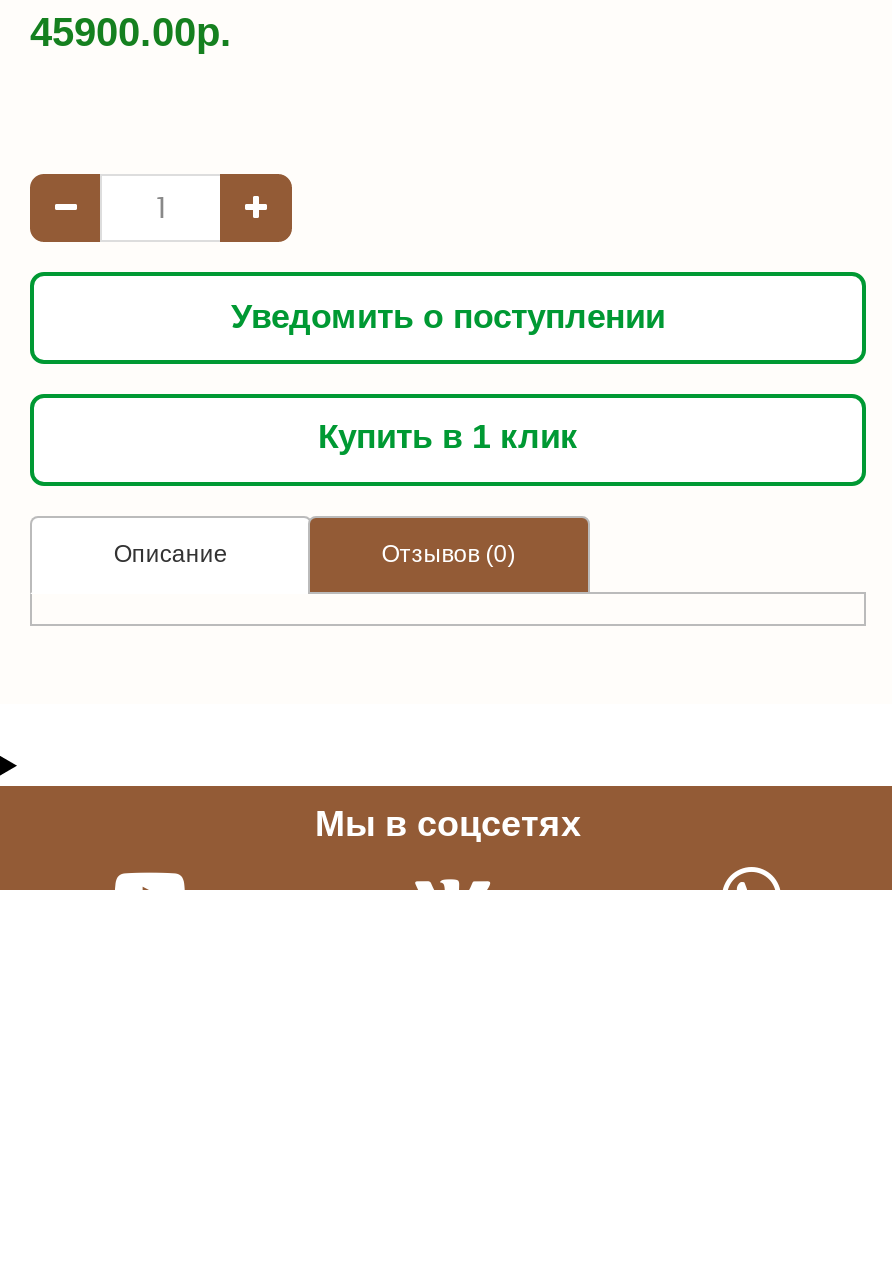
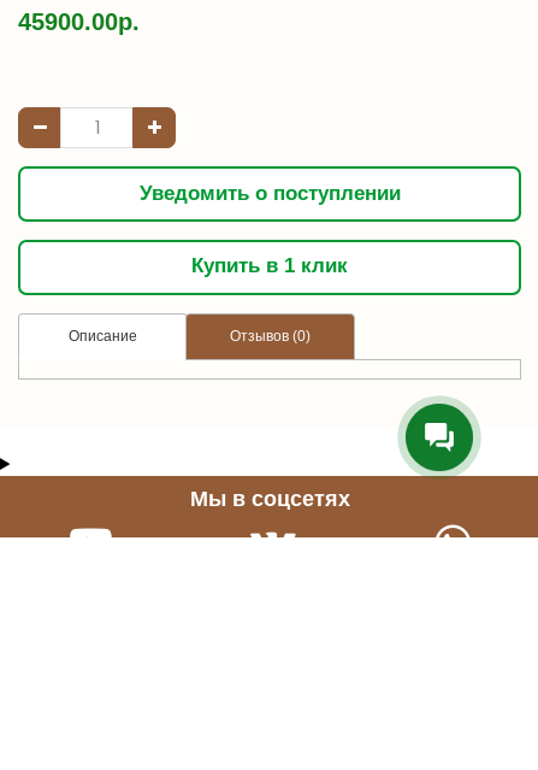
+ [image]
